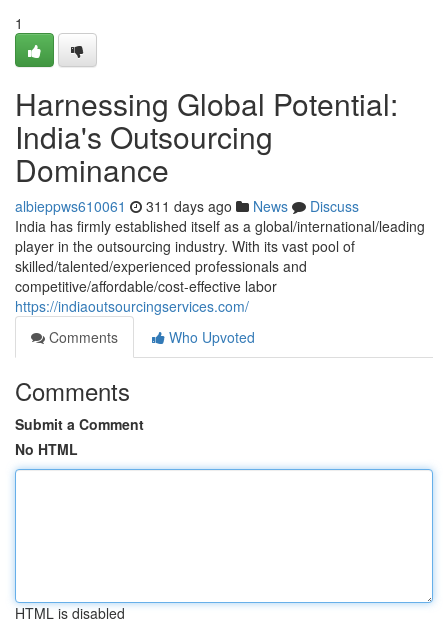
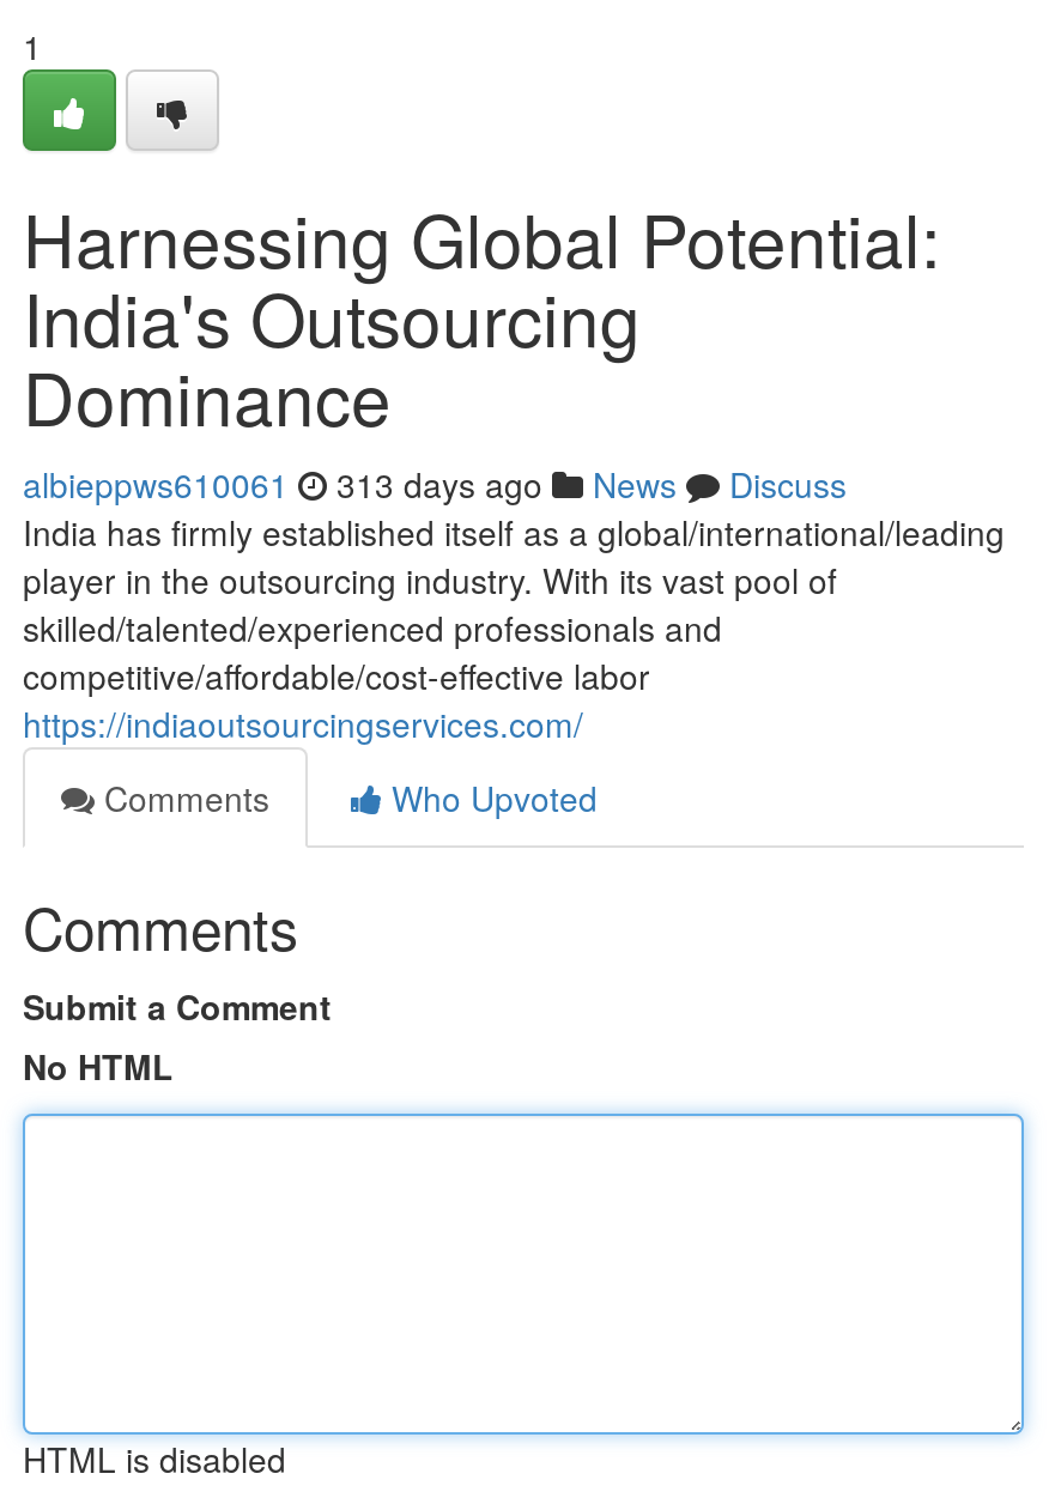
- albieppws610061 311 days ago News Discuss
+ albieppws610061 313 days ago News Discuss
